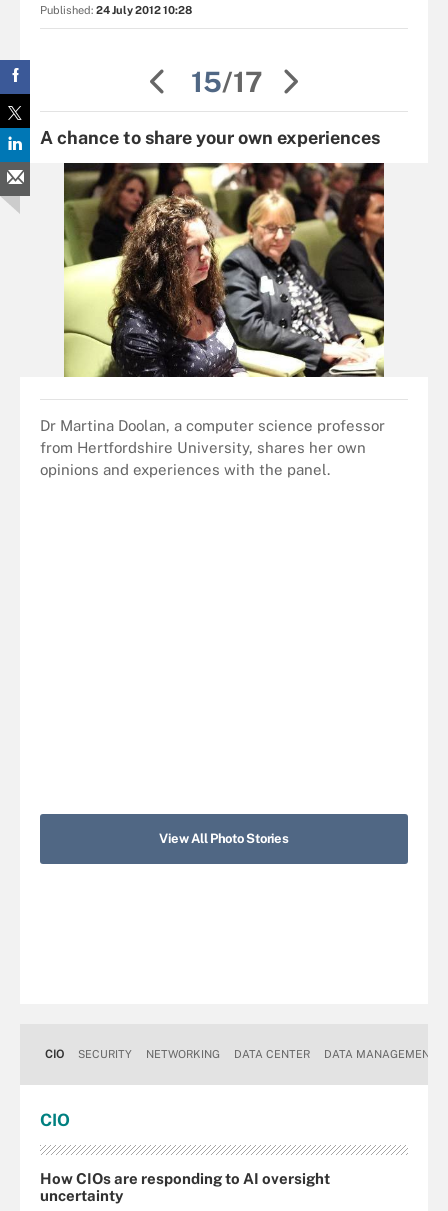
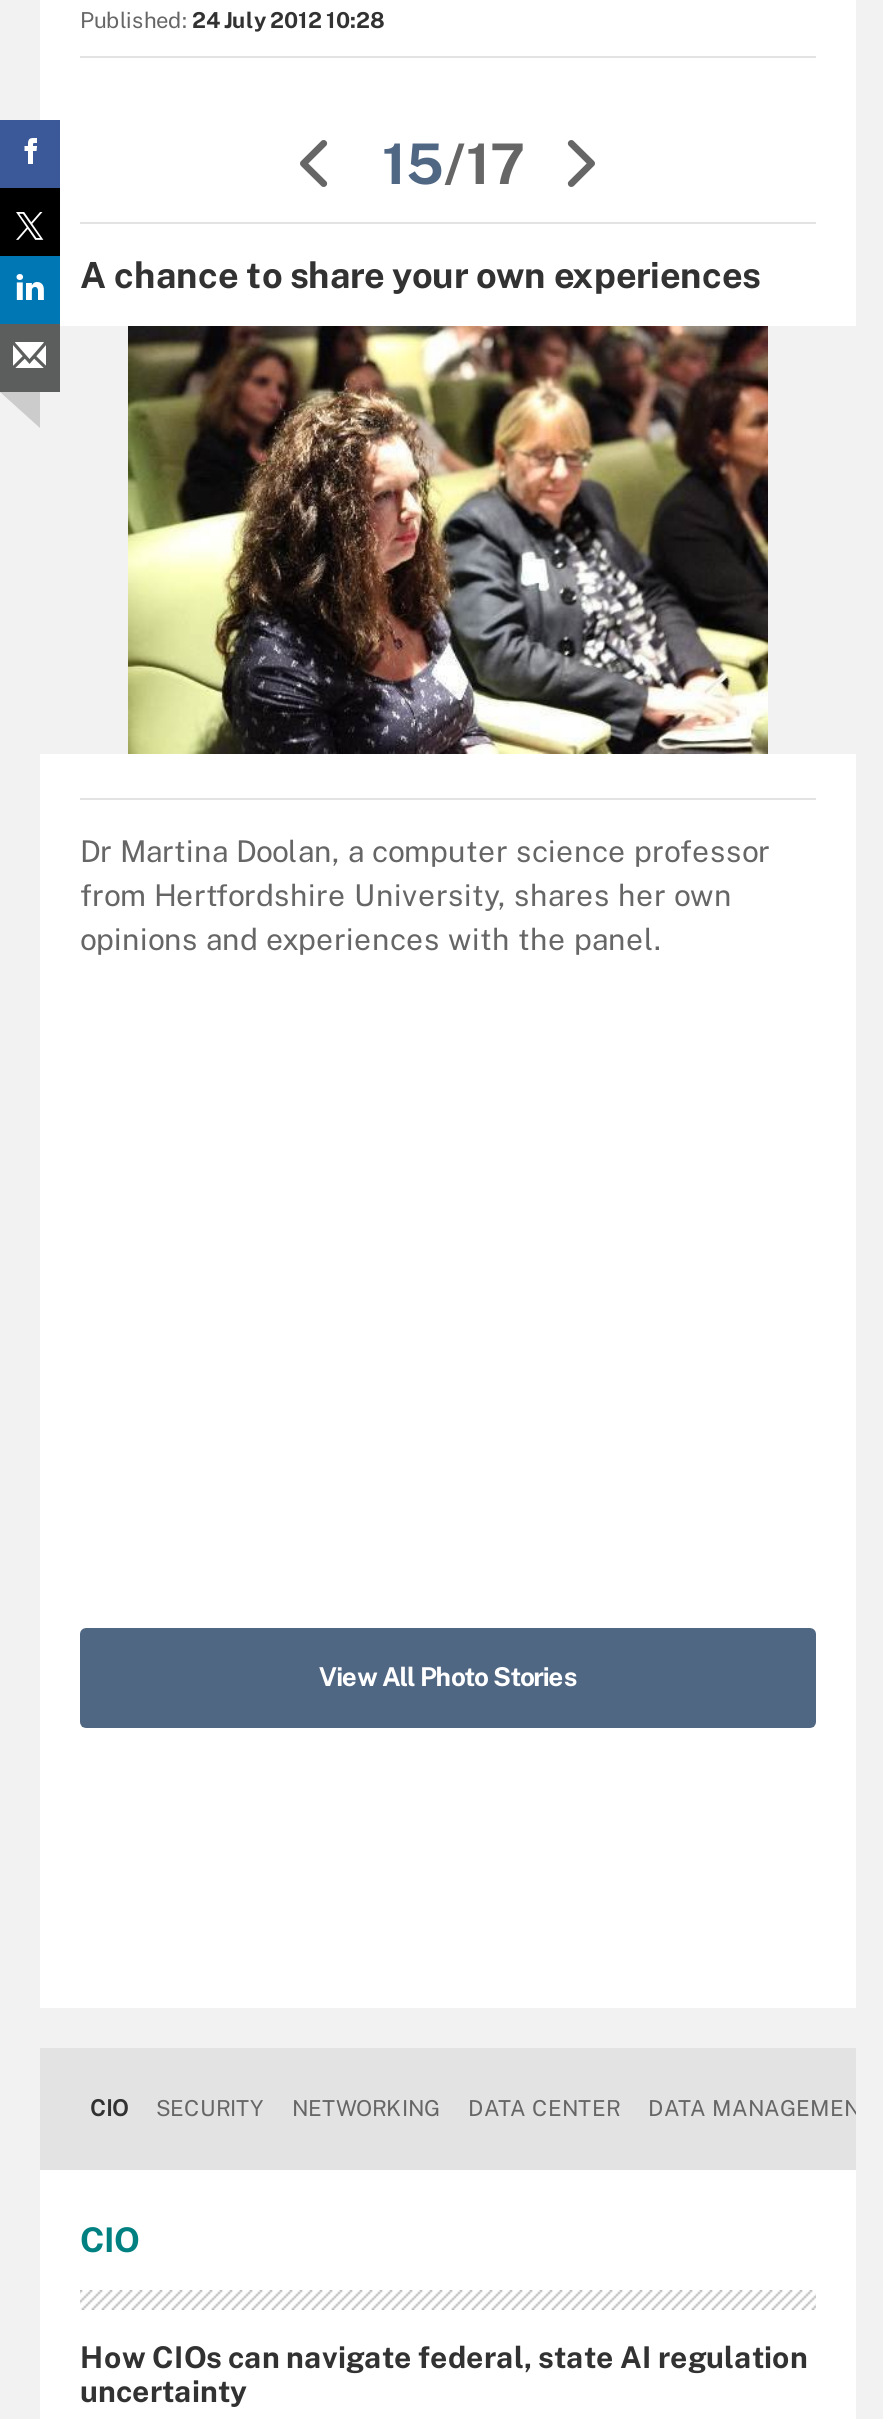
- How CIOs are responding to AI oversight
+ How CIOs can navigate federal, state AI regulation
